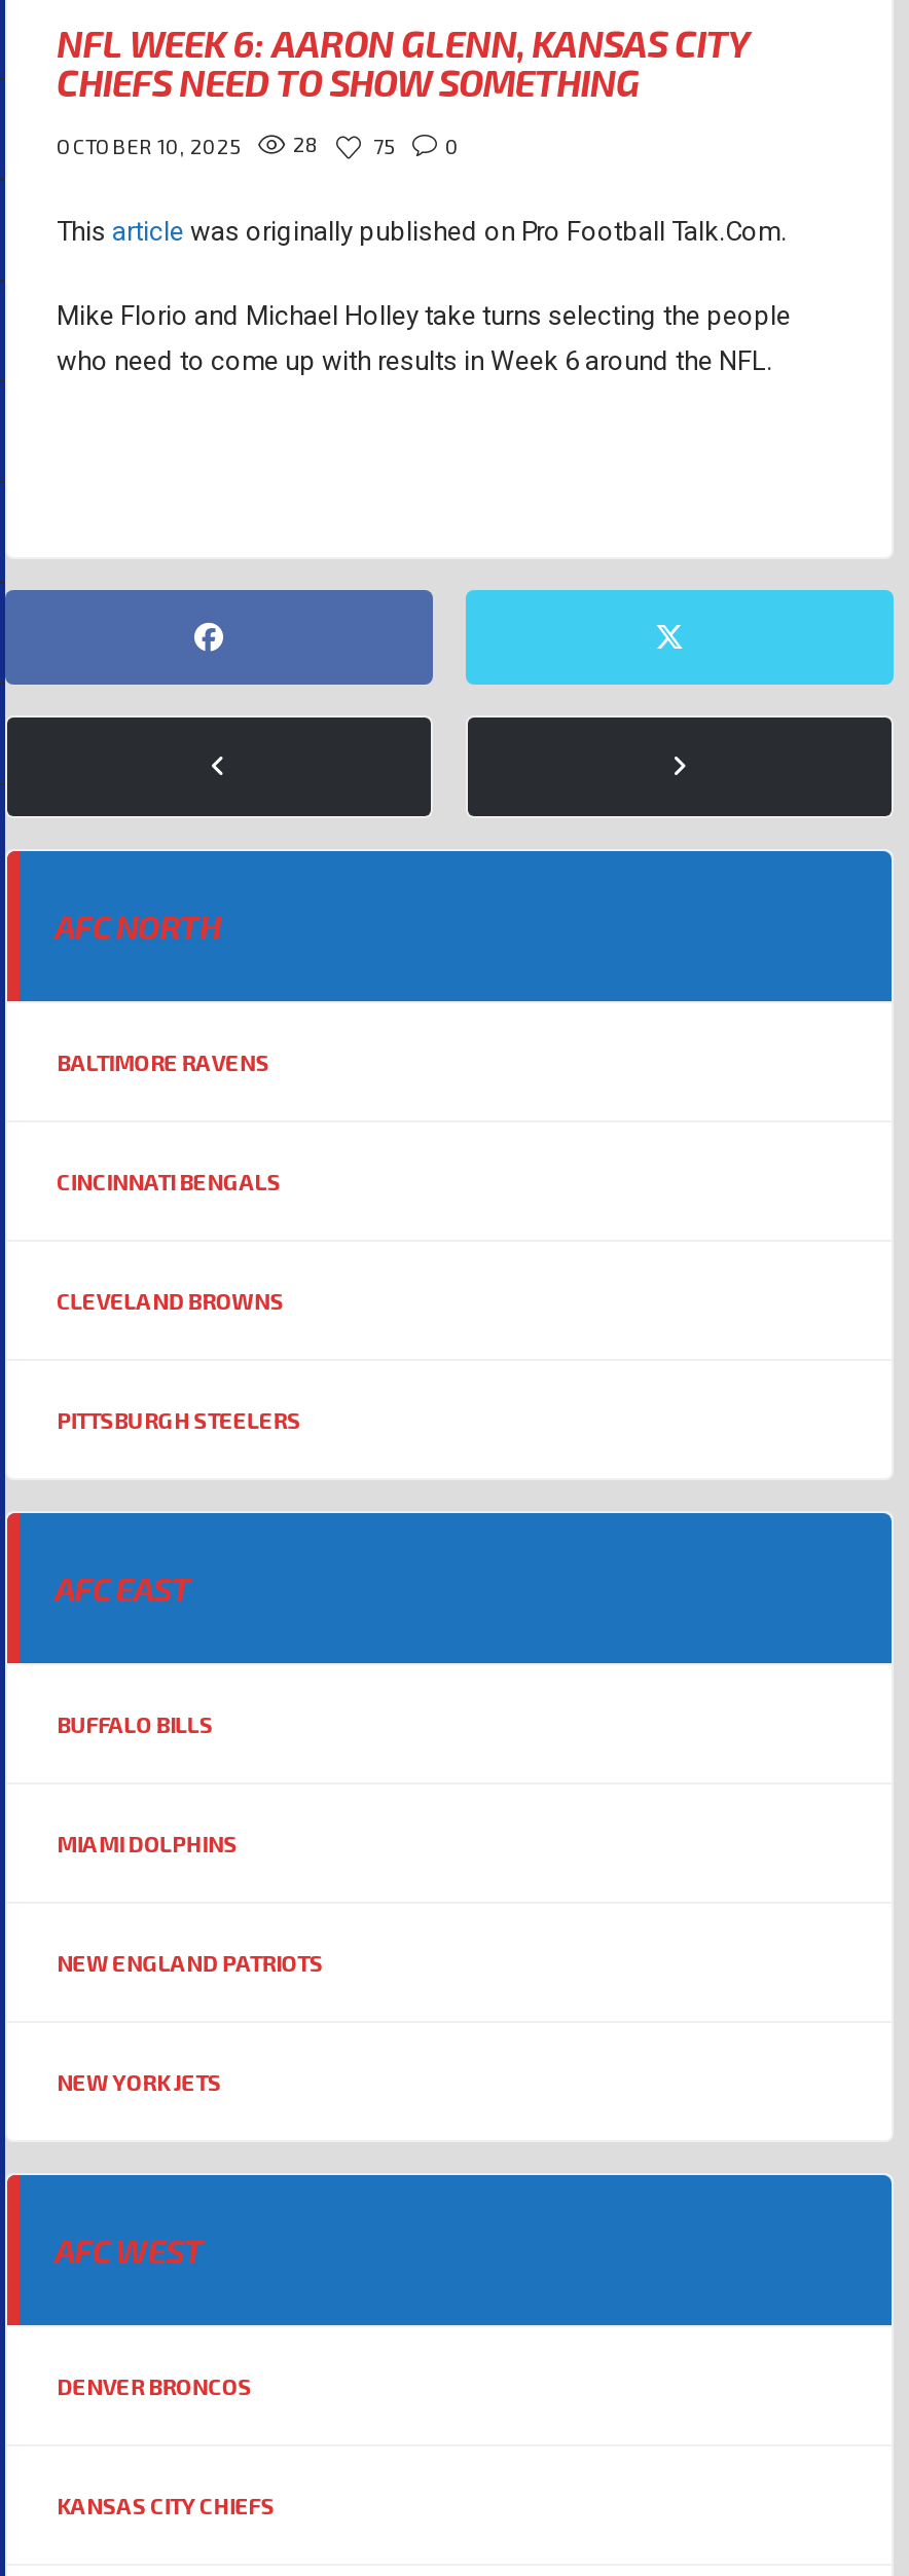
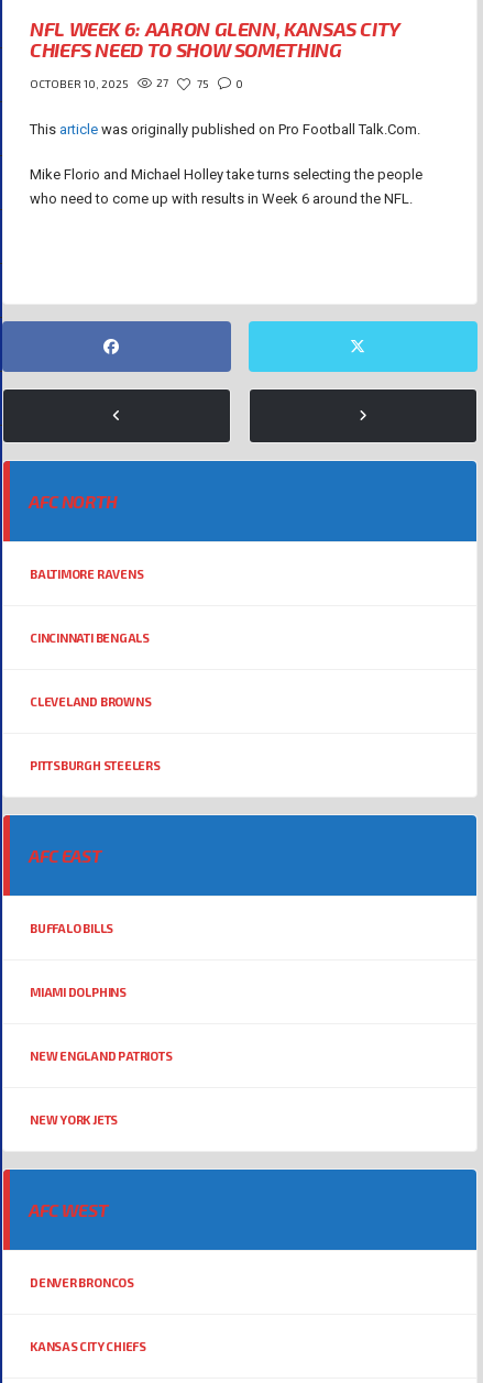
- 28
+ 27
